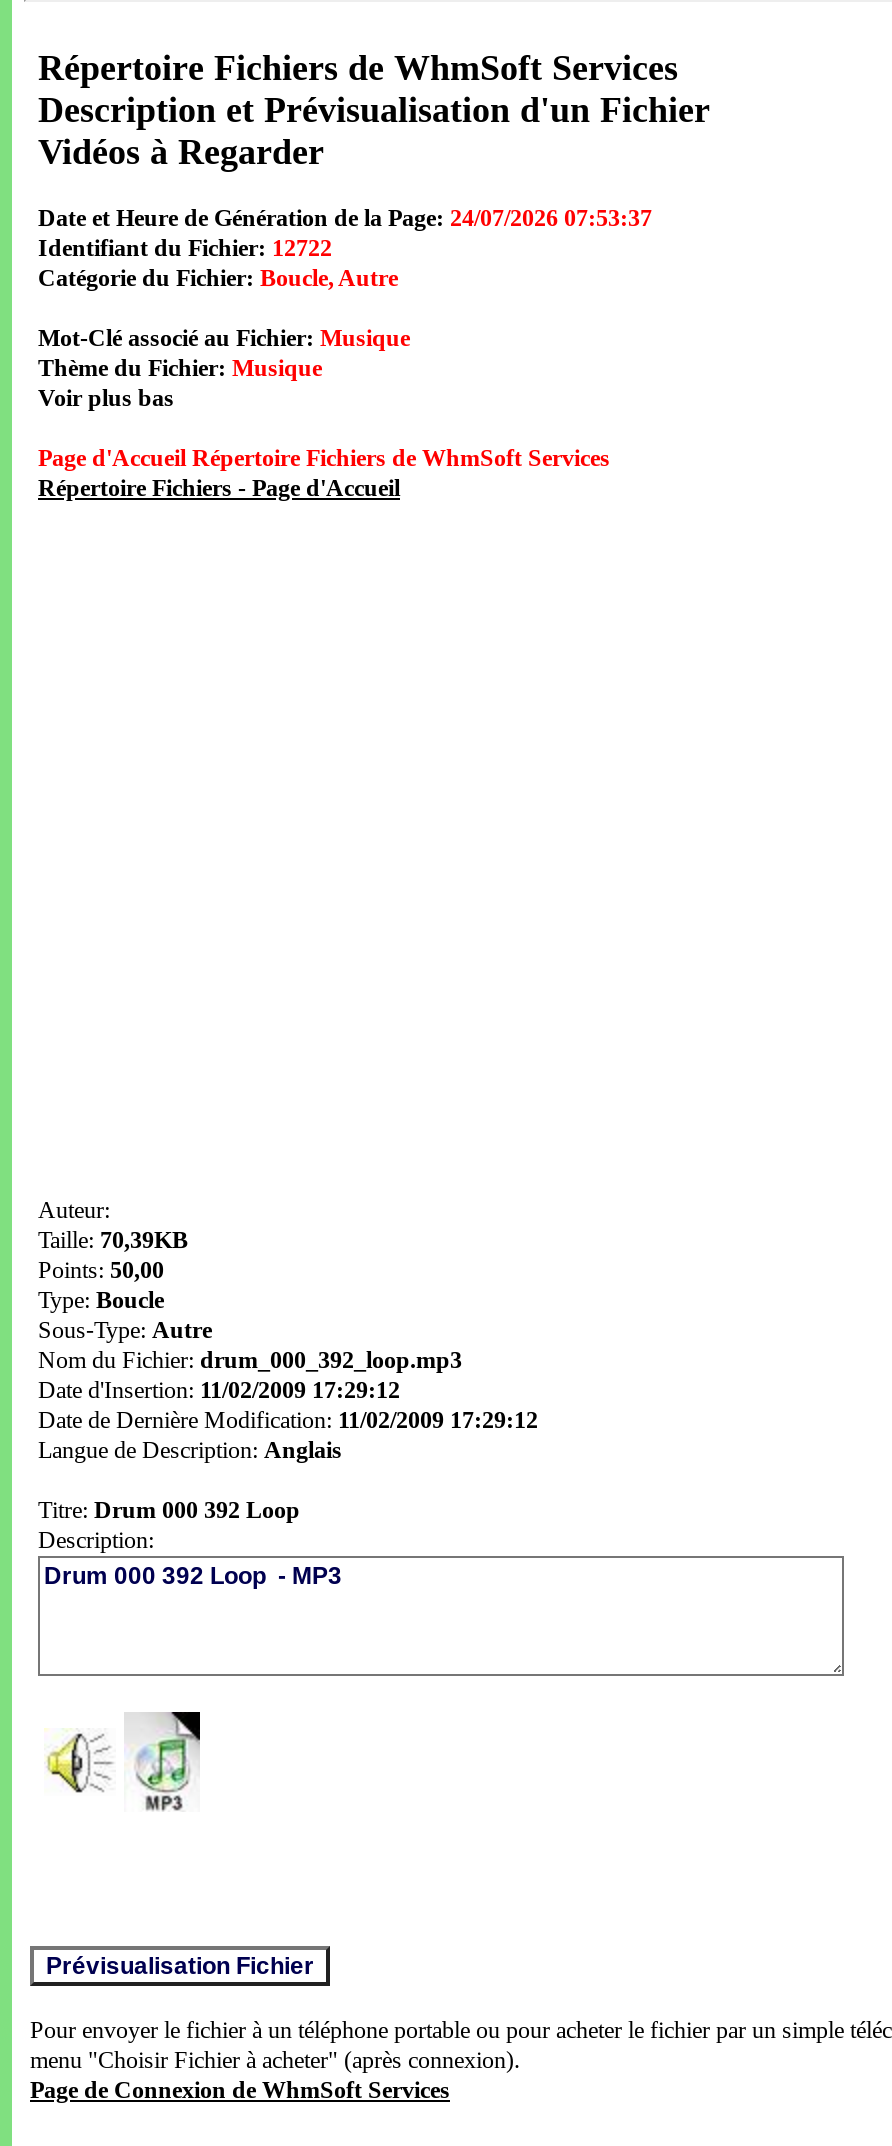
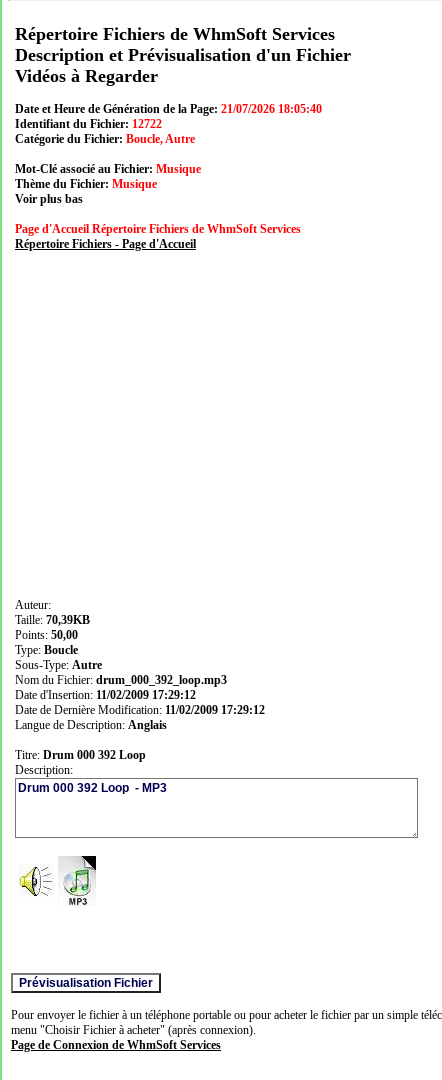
- Date et Heure de Génération de la Page: 24/07/2026 07:53:37
+ Date et Heure de Génération de la Page: 21/07/2026 18:05:40
